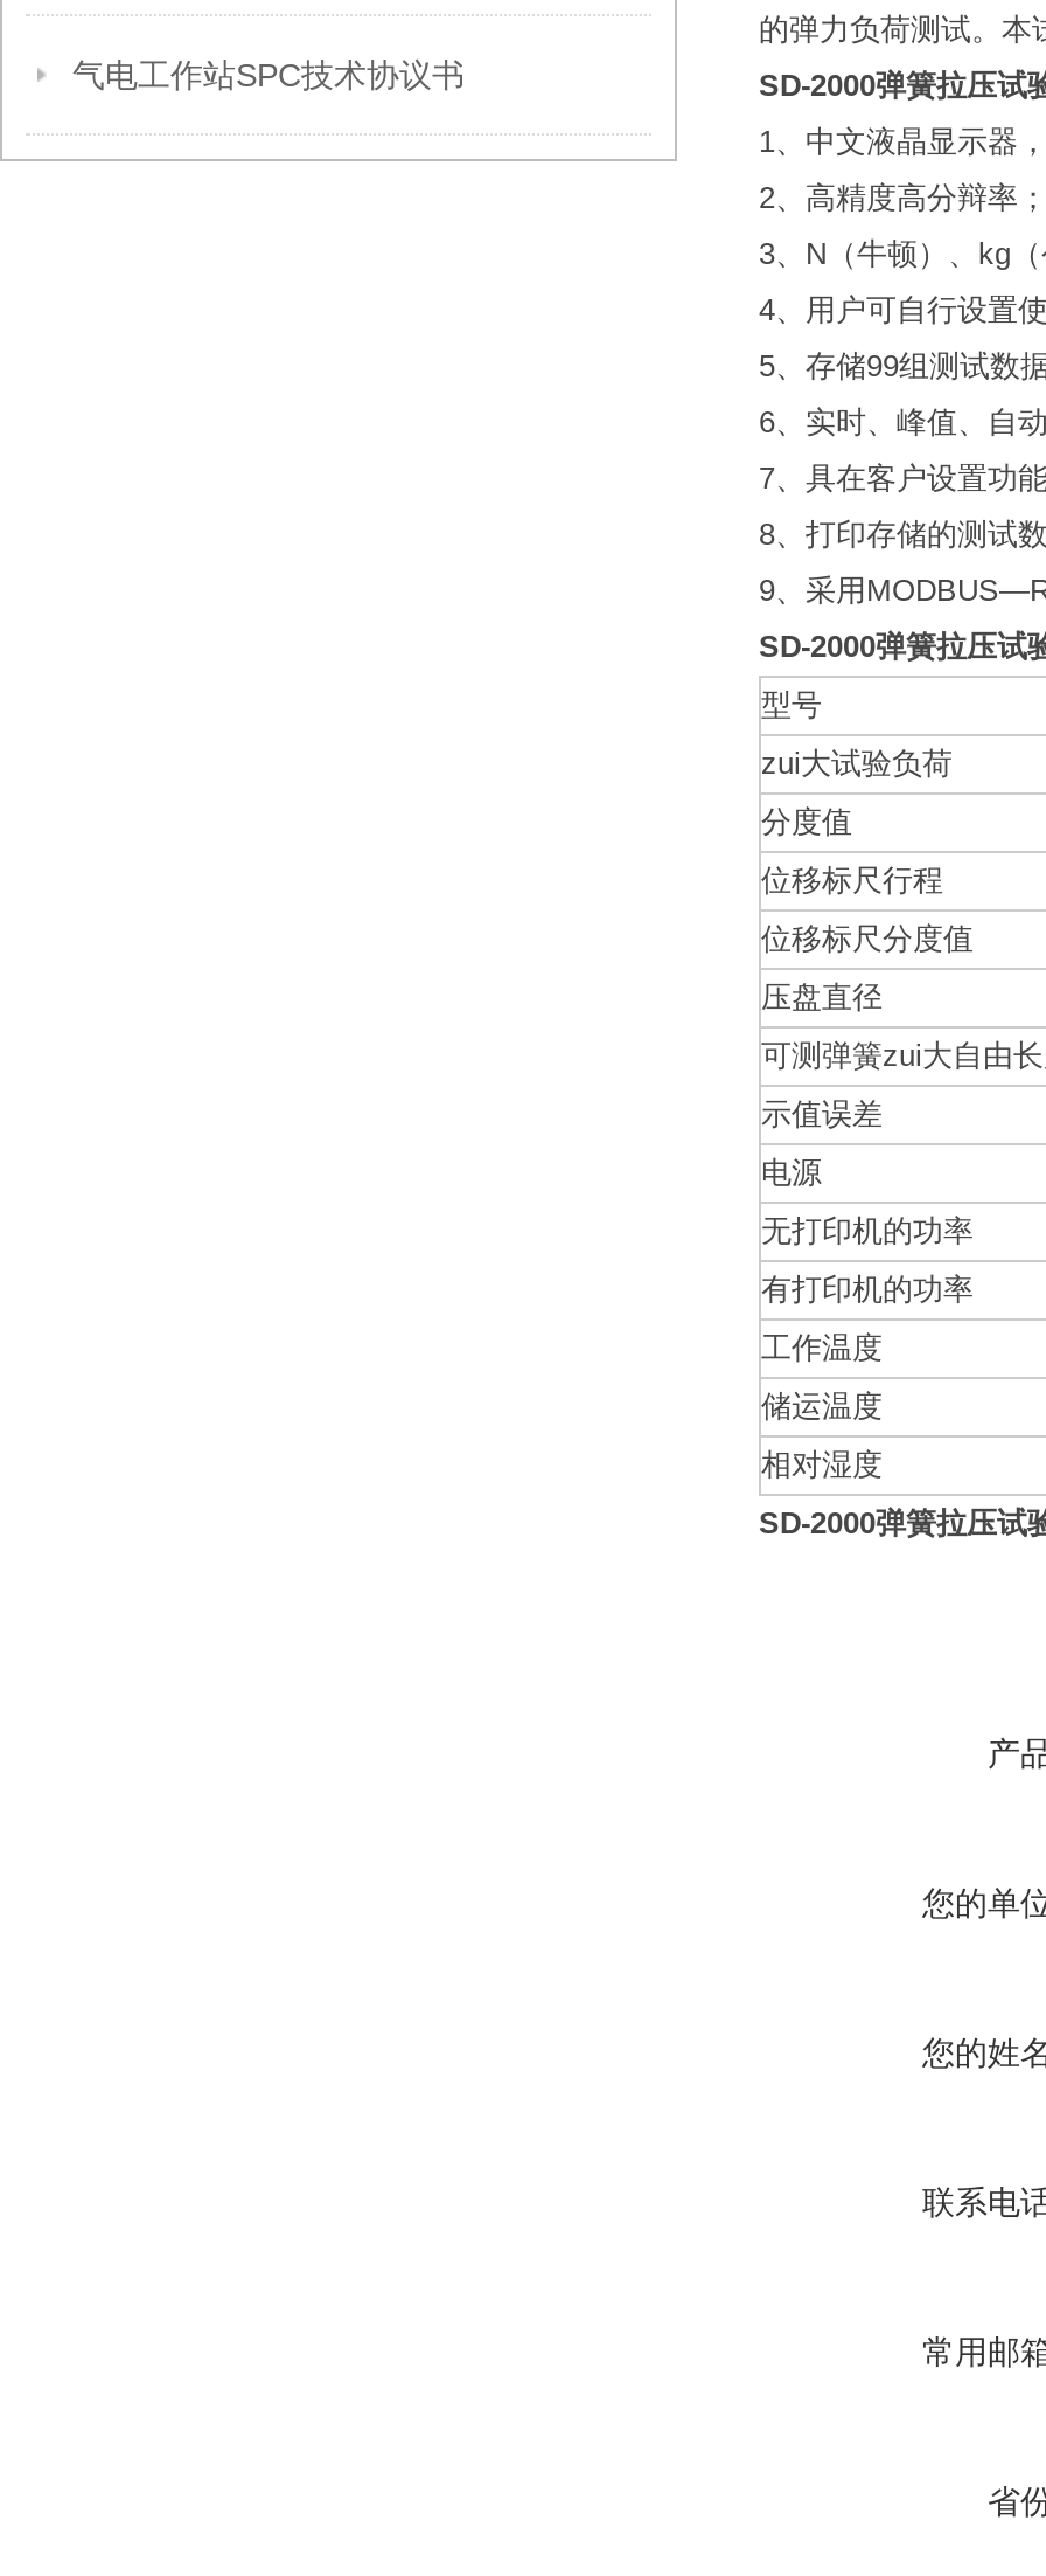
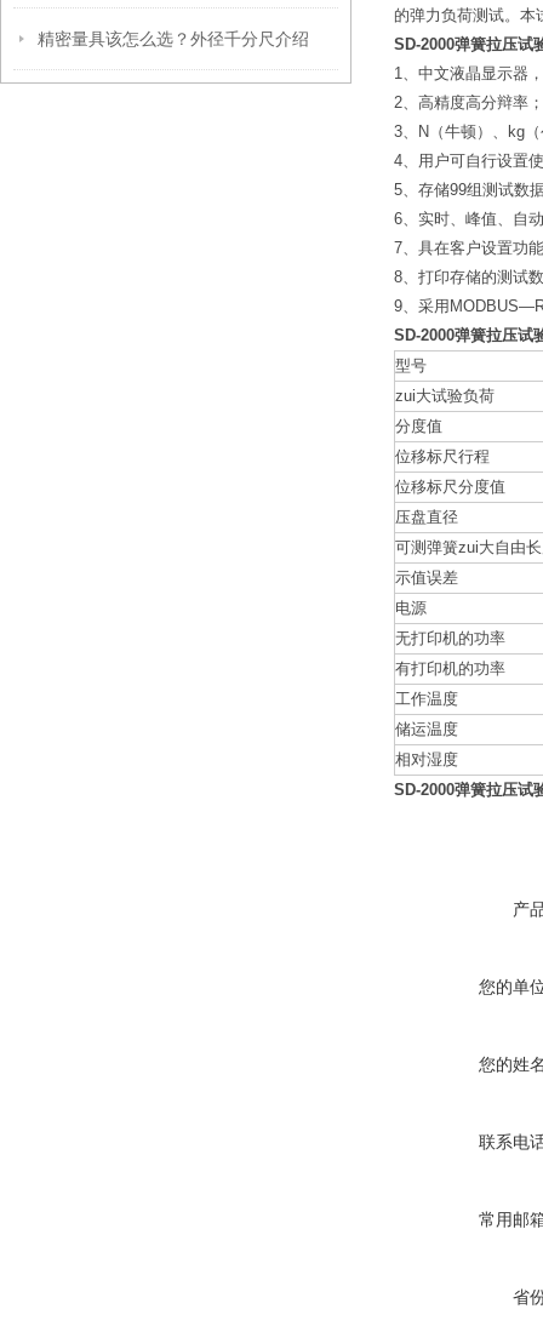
- 气电工作站SPC技术协议书
+ 精密量具该怎么选？外径千分尺介绍
